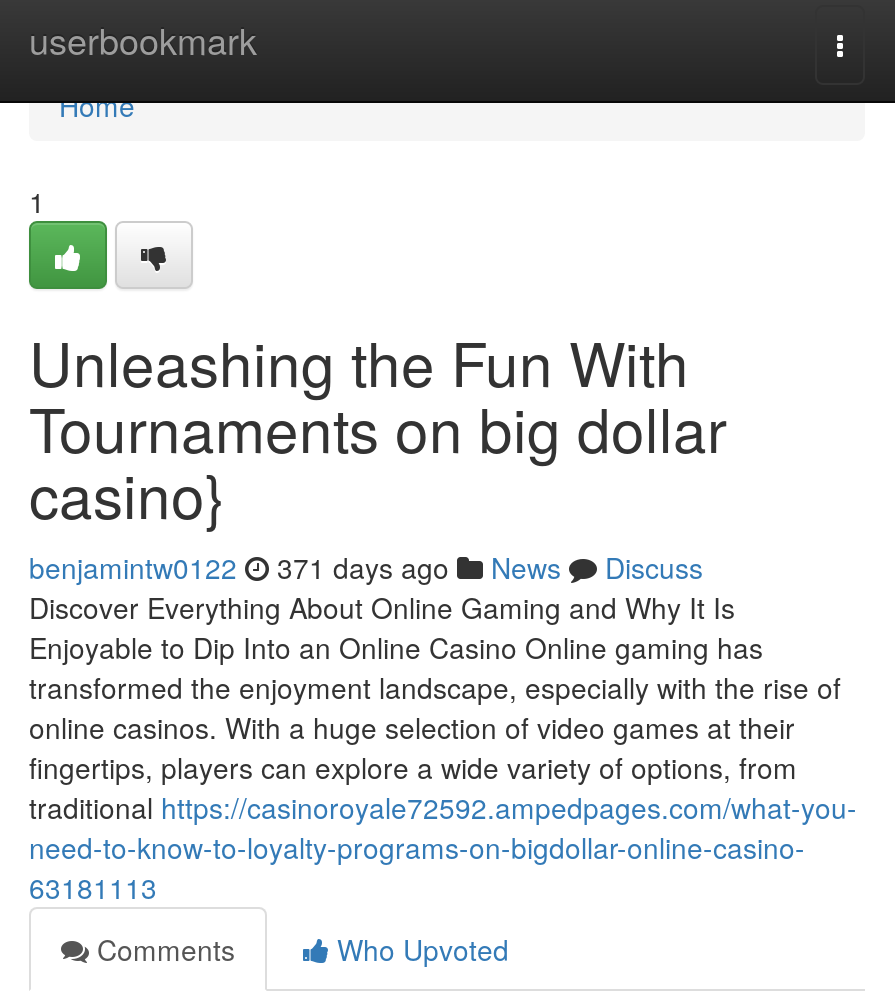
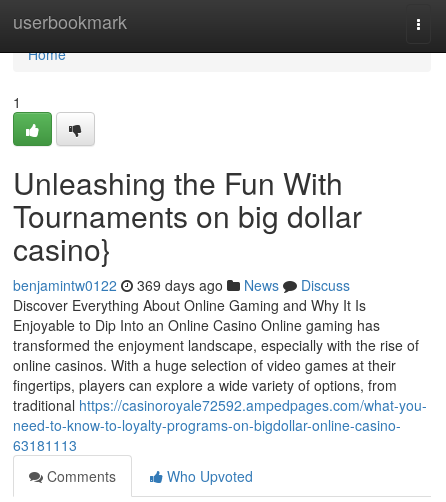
- benjamintw0122 371 days ago News Discuss
+ benjamintw0122 369 days ago News Discuss
